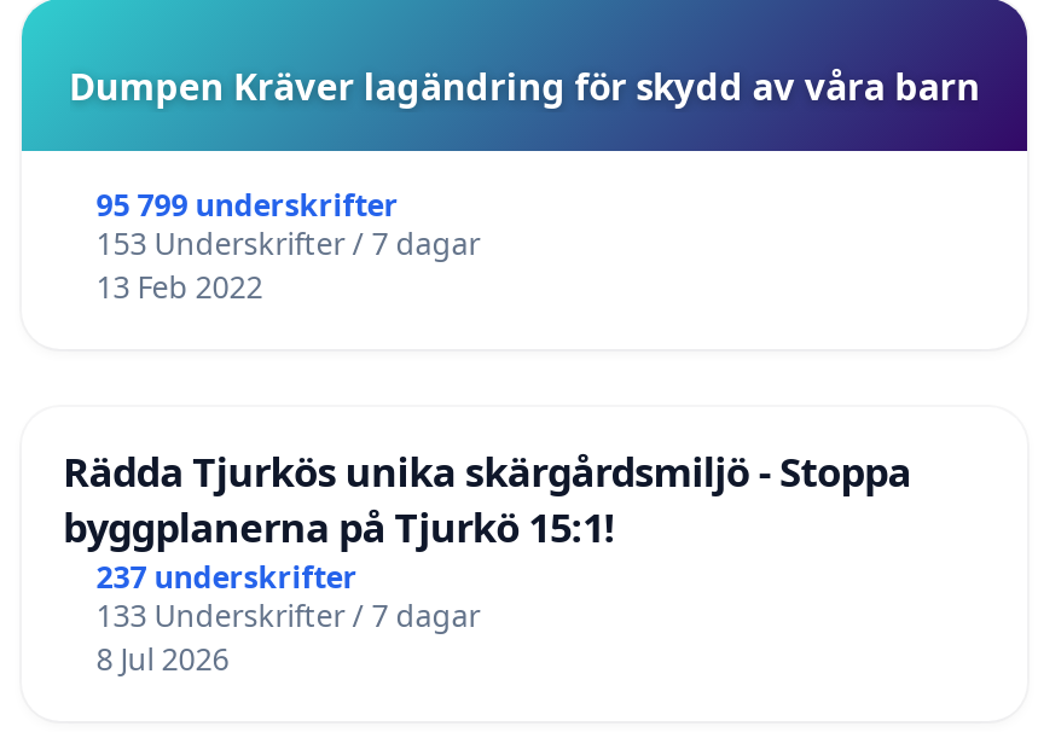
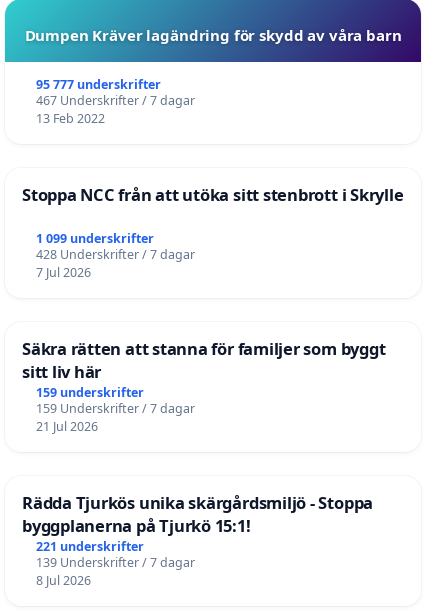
- 95 799 underskrifter
+ 95 777 underskrifter

- 153 Underskrifter / 7 dagar
+ 467 Underskrifter / 7 dagar

+ Stoppa NCC från att utöka sitt stenbrott i Skrylle
+ 1 099 underskrifter
+ 428 Underskrifter / 7 dagar
+ 7 Jul 2026
+ Säkra rätten att stanna för familjer som byggt
+ sitt liv här
+ 159 underskrifter
+ 159 Underskrifter / 7 dagar
+ 21 Jul 2026

- 237 underskrifter
+ 221 underskrifter

- 133 Underskrifter / 7 dagar
+ 139 Underskrifter / 7 dagar
